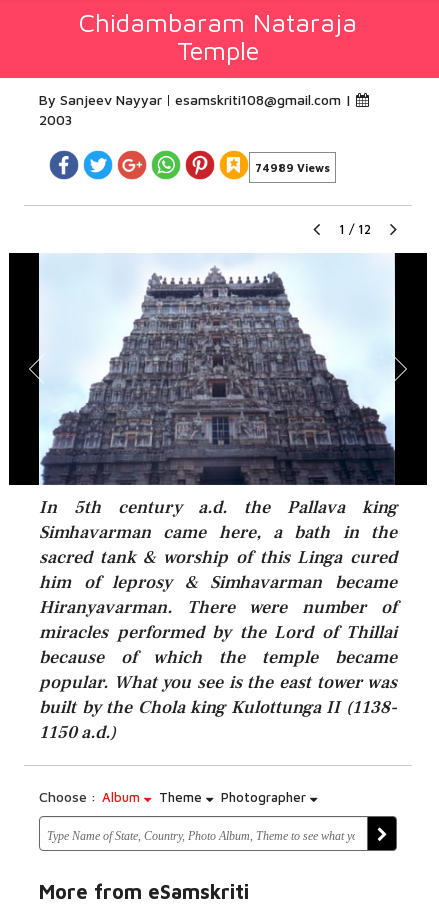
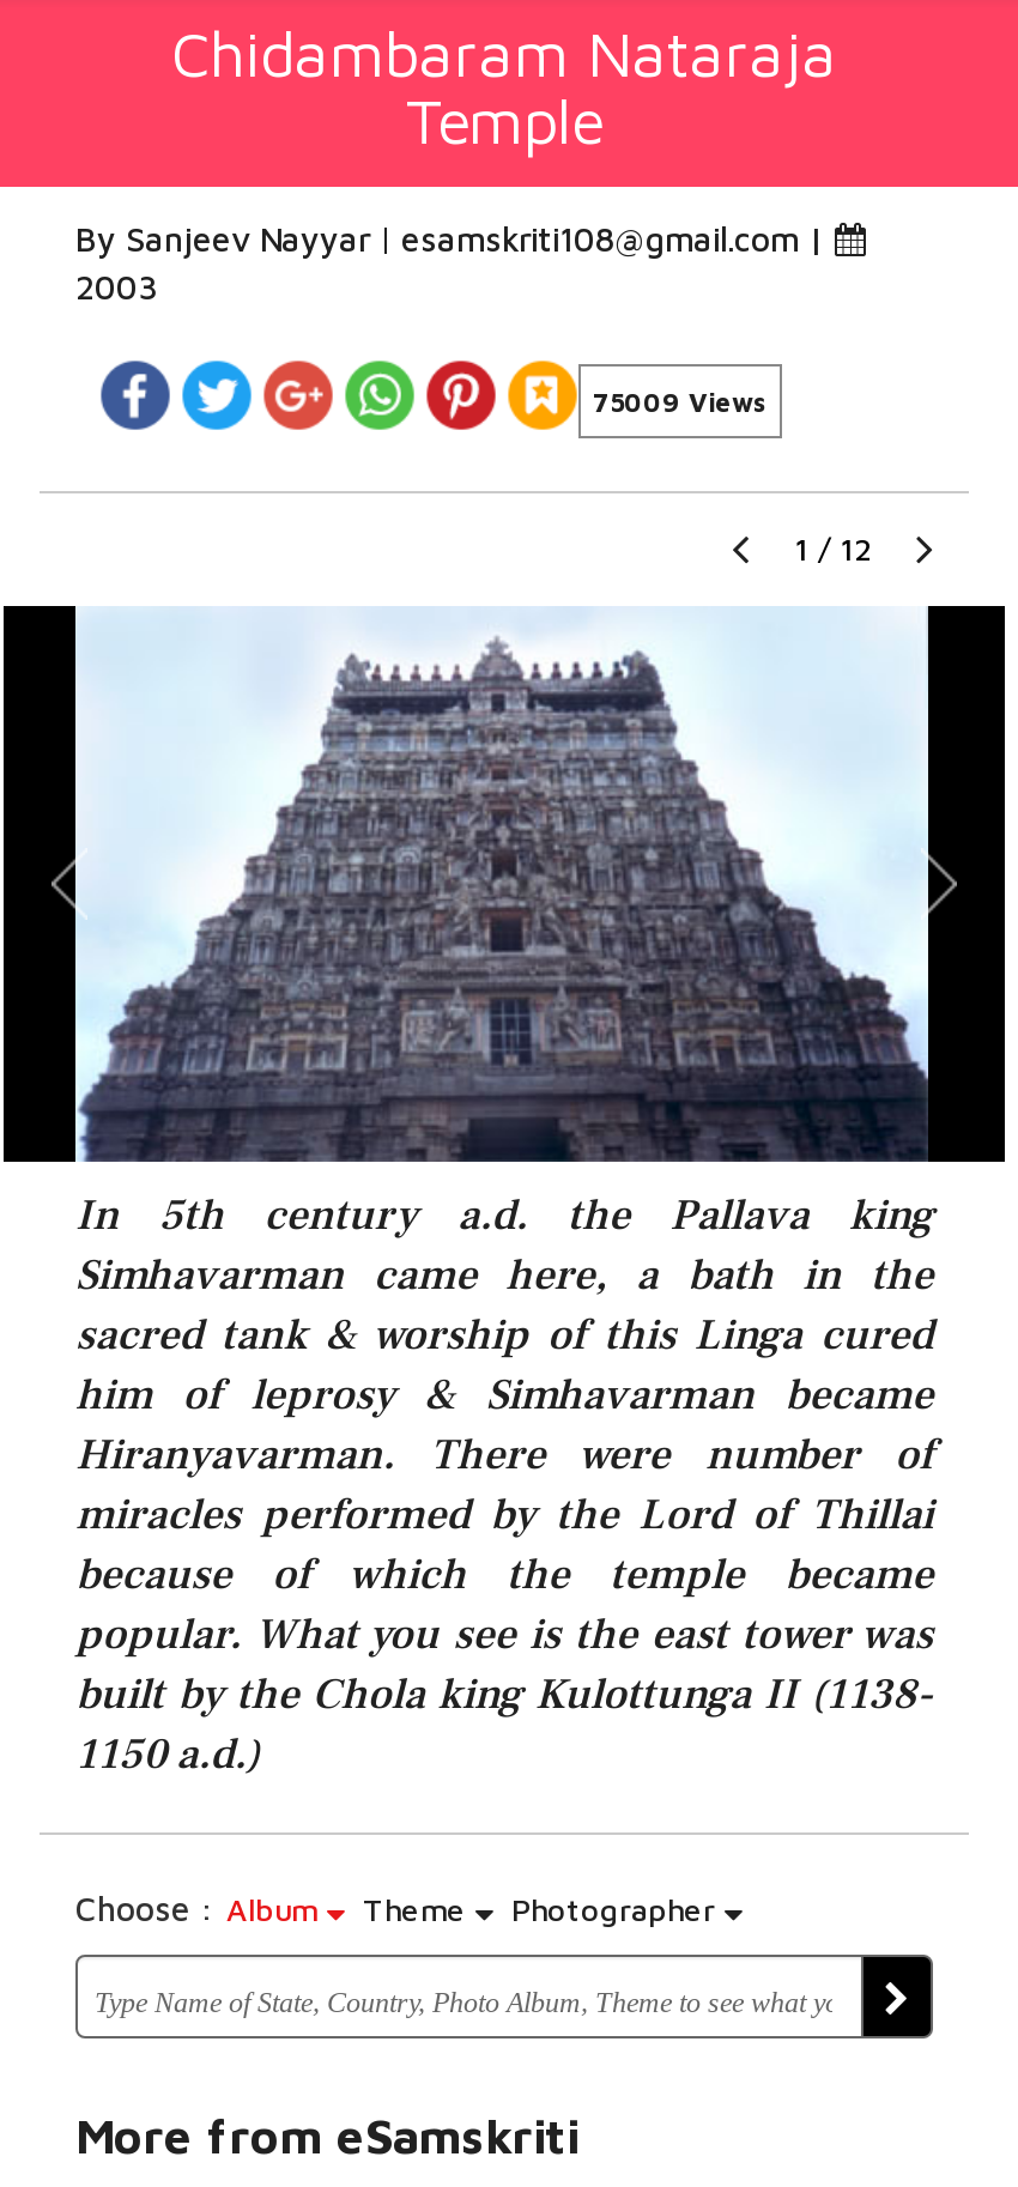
- 74989 Views
+ 75009 Views
